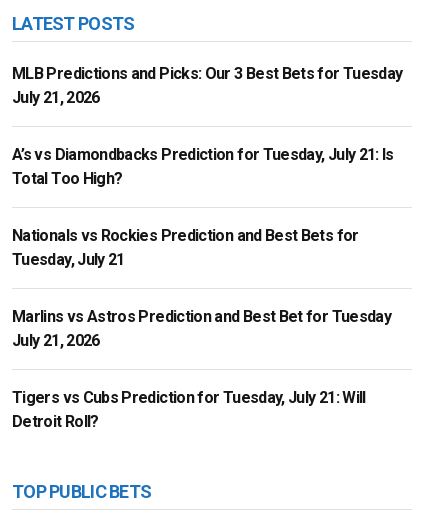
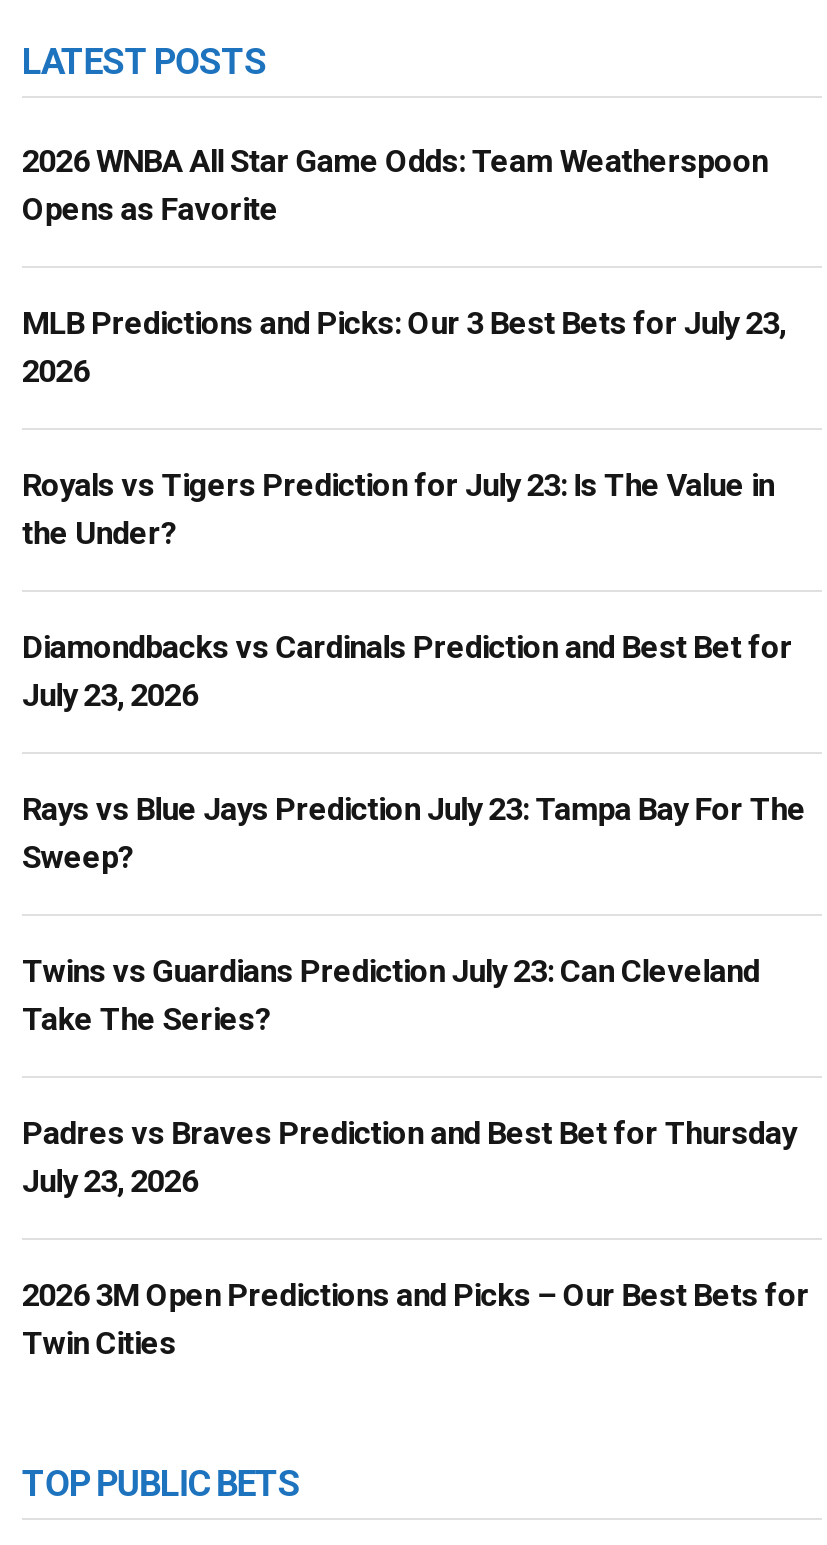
- MLB Predictions and Picks: Our 3 Best Bets for Tuesday
- July 21, 2026
- A’s vs Diamondbacks Prediction for Tuesday, July 21: Is
- Total Too High?
- Nationals vs Rockies Prediction and Best Bets for
- Tuesday, July 21
- Marlins vs Astros Prediction and Best Bet for Tuesday
- July 21, 2026
- Tigers vs Cubs Prediction for Tuesday, July 21: Will
- Detroit Roll?
+ 2026 WNBA All Star Game Odds: Team Weatherspoon
+ Opens as Favorite
+ MLB Predictions and Picks: Our 3 Best Bets for July 23,
+ 2026
+ Royals vs Tigers Prediction for July 23: Is The Value in
+ the Under?
+ Diamondbacks vs Cardinals Prediction and Best Bet for
+ July 23, 2026
+ Rays vs Blue Jays Prediction July 23: Tampa Bay For The
+ Sweep?
+ Twins vs Guardians Prediction July 23: Can Cleveland
+ Take The Series?
+ Padres vs Braves Prediction and Best Bet for Thursday
+ July 23, 2026
+ 2026 3M Open Predictions and Picks – Our Best Bets for
+ Twin Cities
